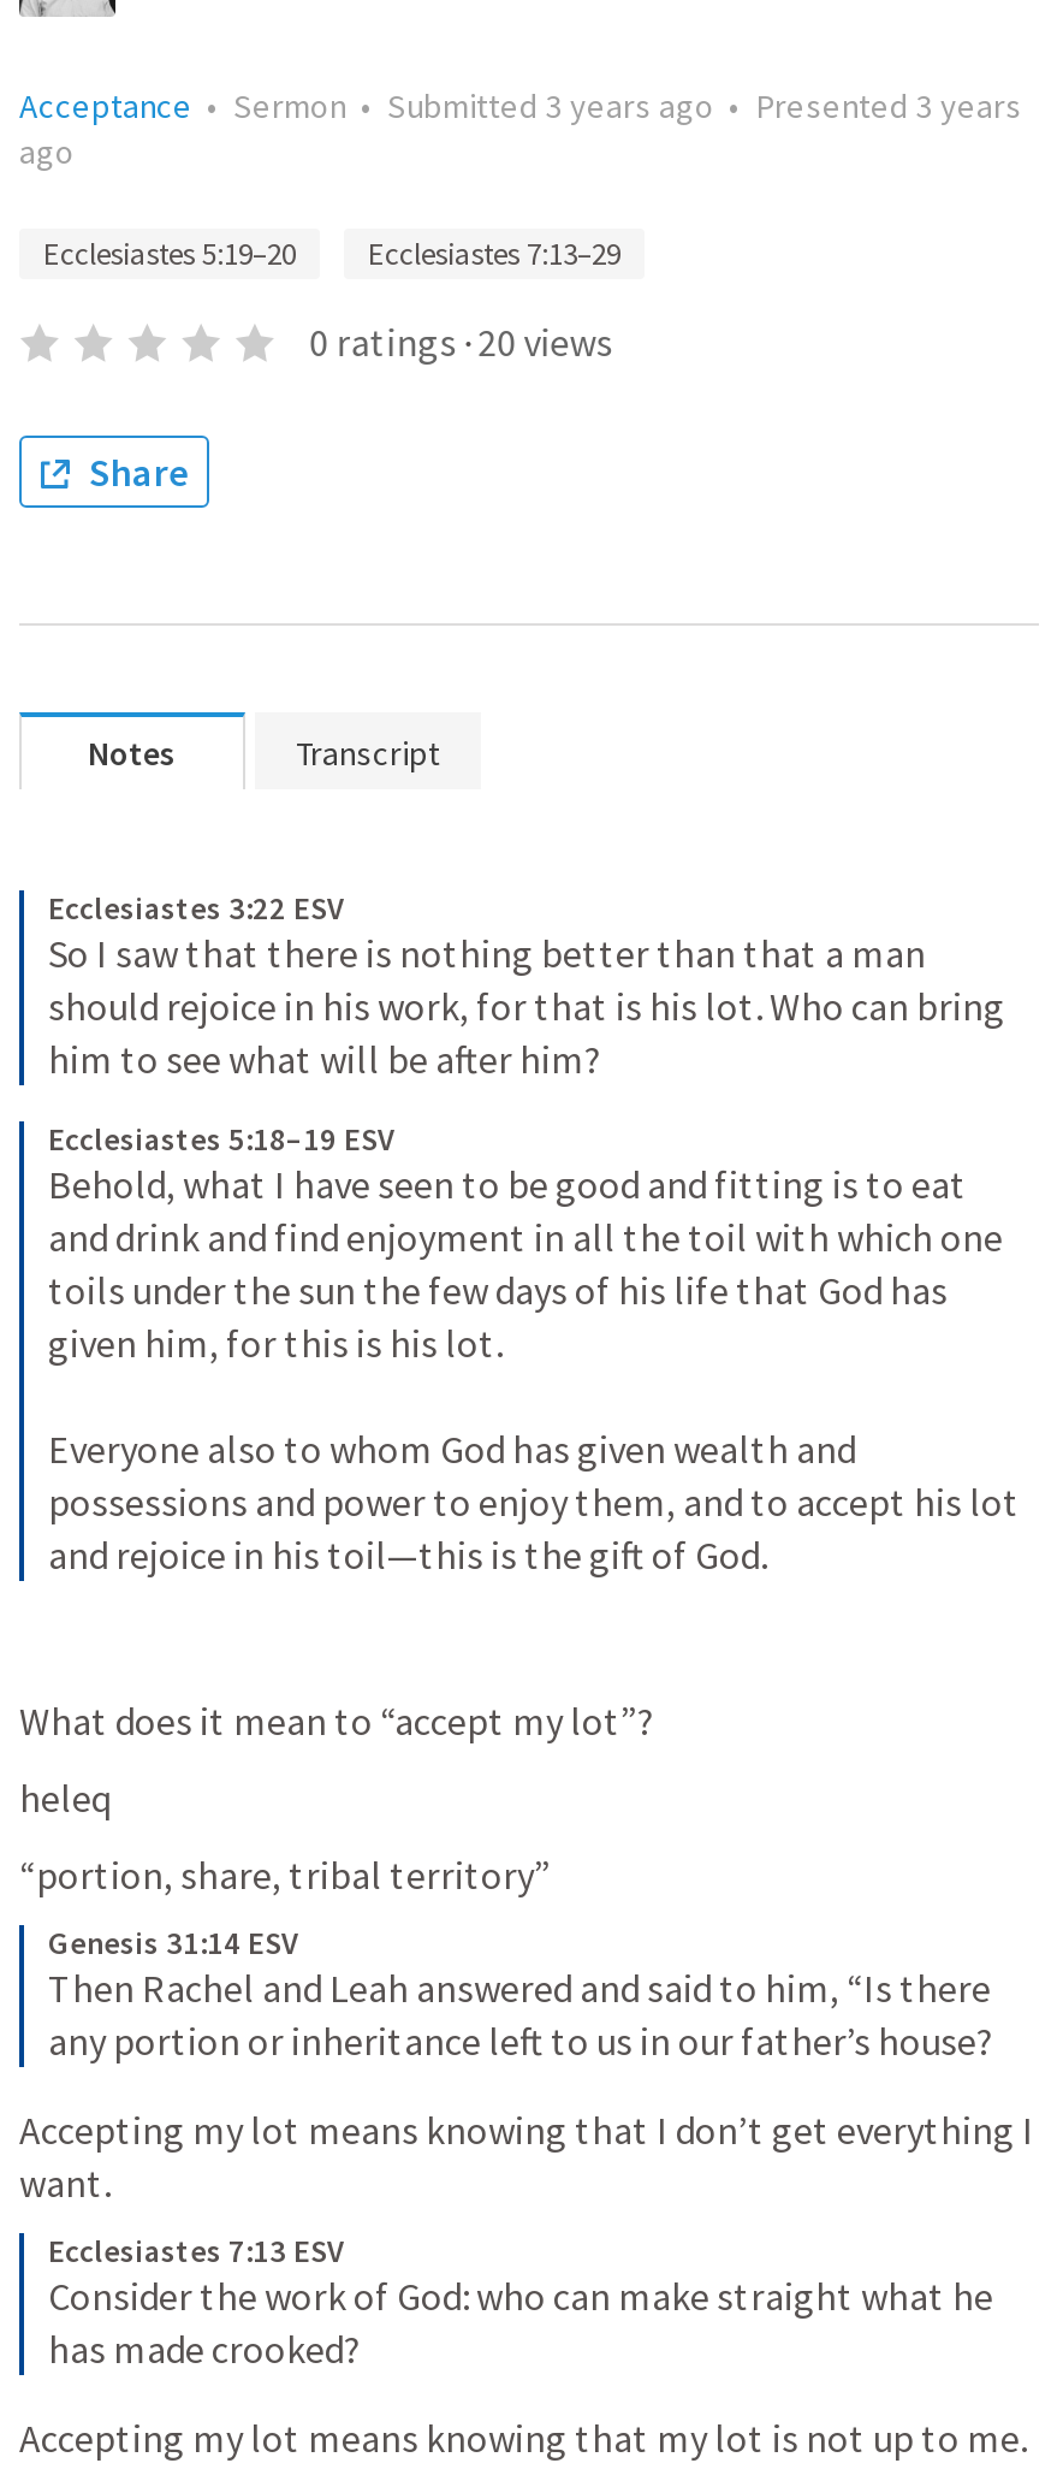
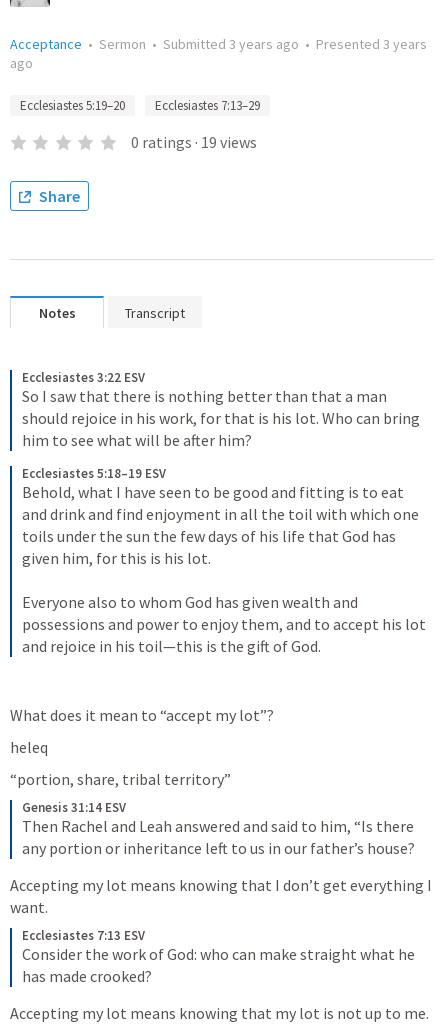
- 0 ratings · 20 views
+ 0 ratings · 19 views
